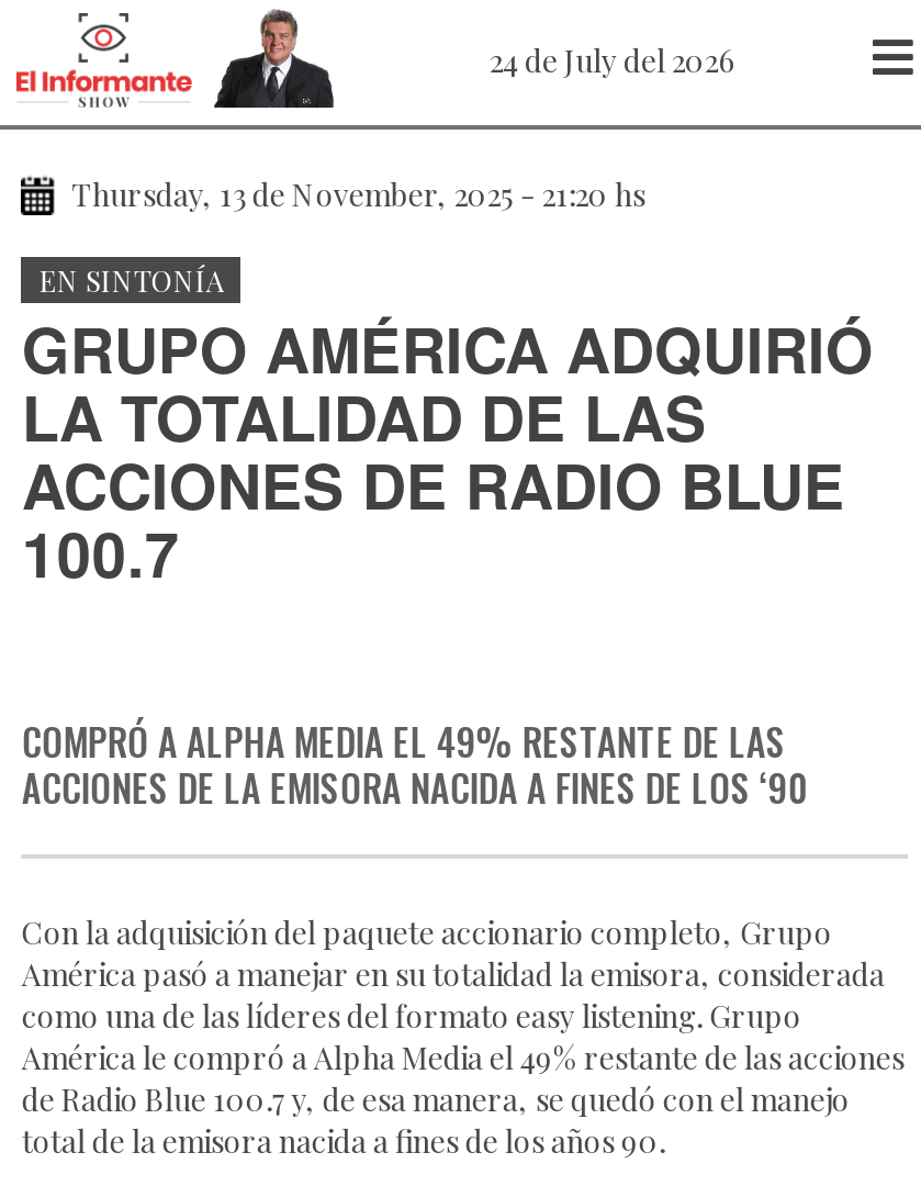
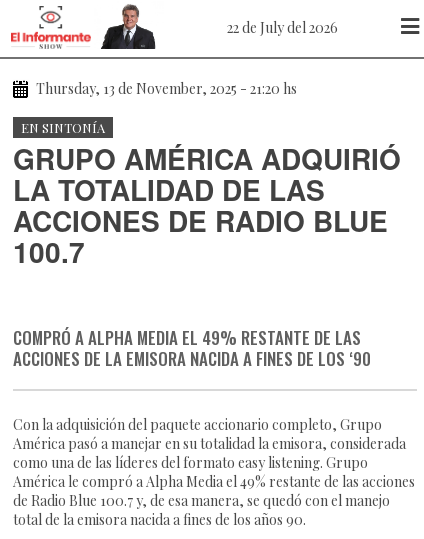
- 24 de July del 2026
+ 22 de July del 2026
